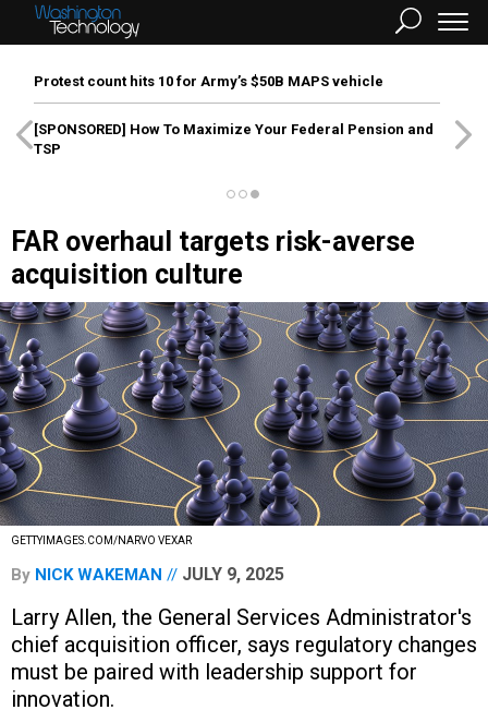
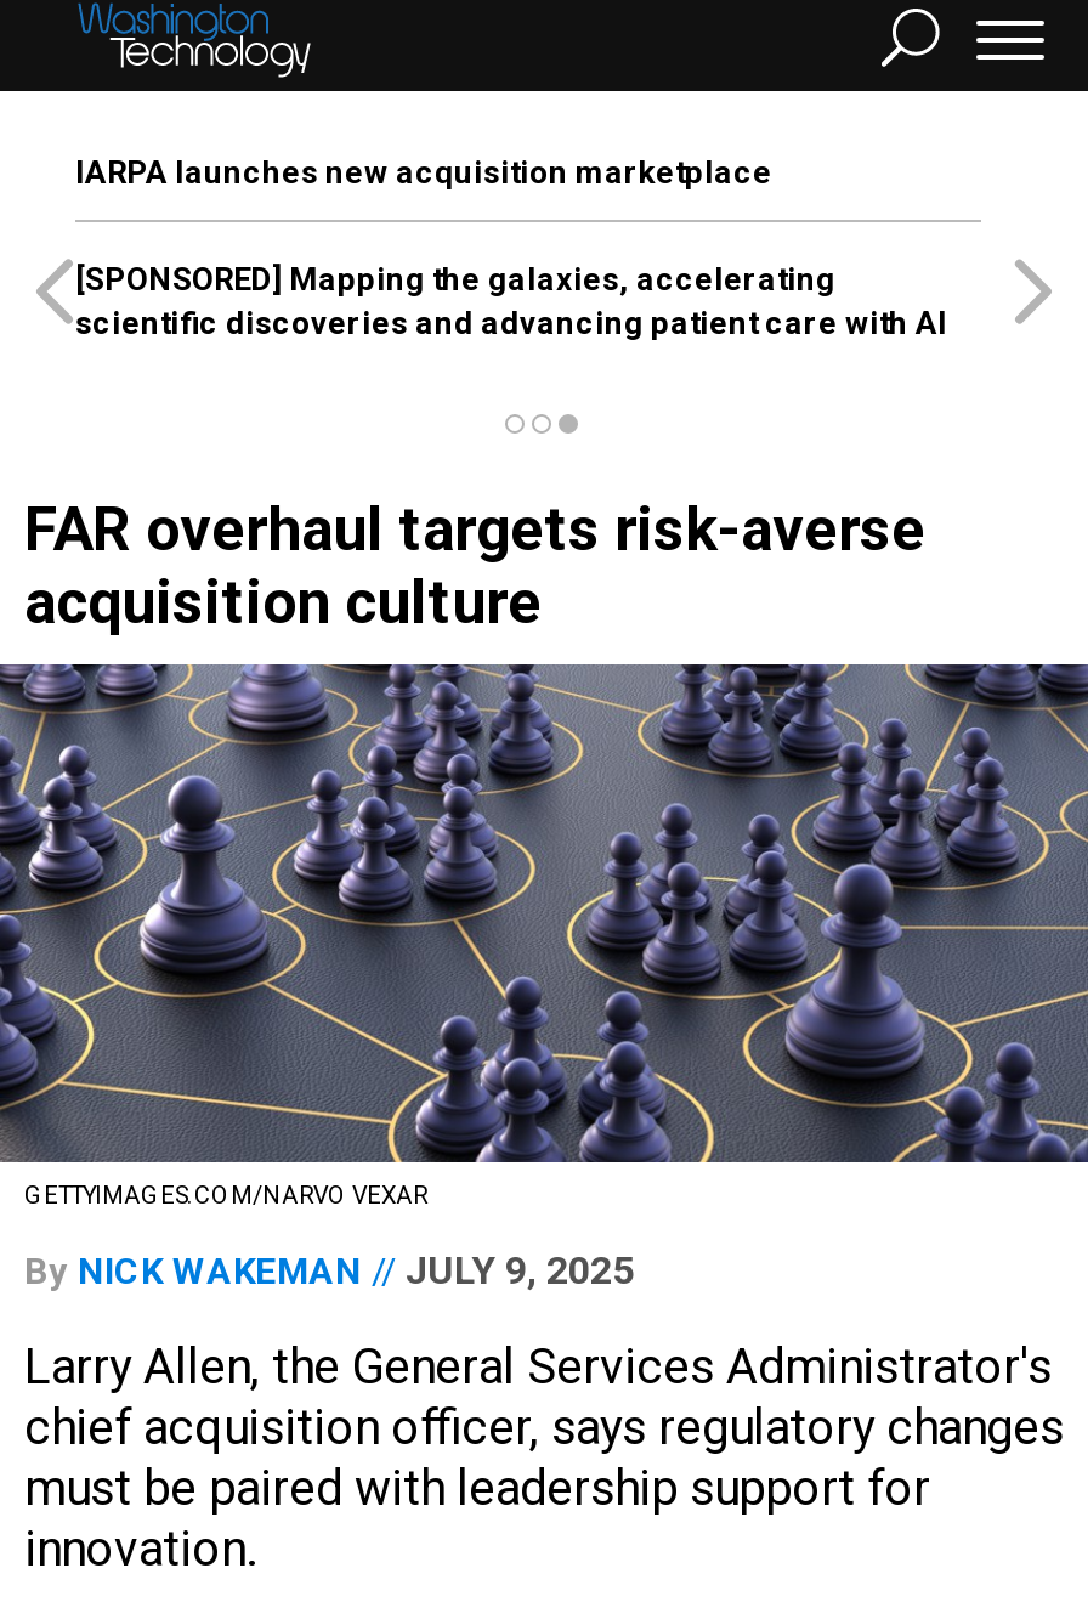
- Protest count hits 10 for Army’s $50B MAPS vehicle
+ IARPA launches new acquisition marketplace

- [SPONSORED] How To Maximize Your Federal Pension and
- TSP
+ [SPONSORED] Mapping the galaxies, accelerating
+ scientific discoveries and advancing patient care with AI
